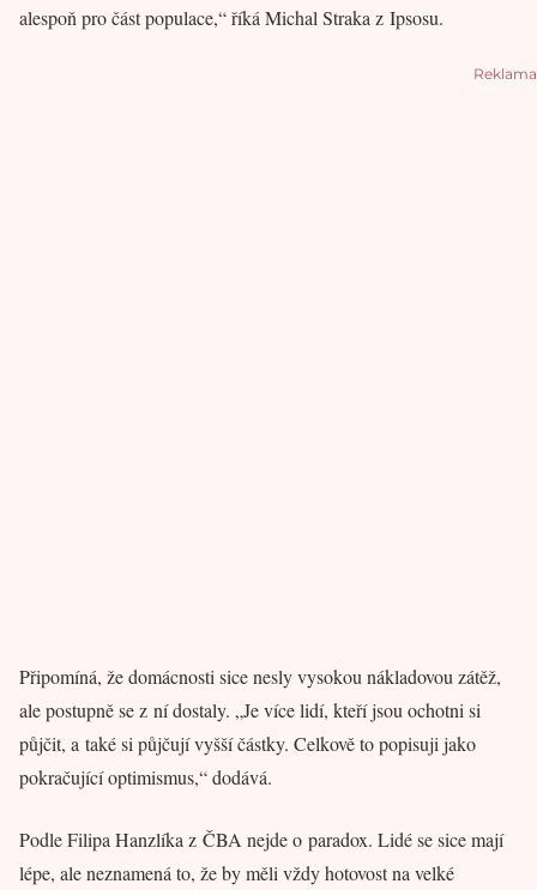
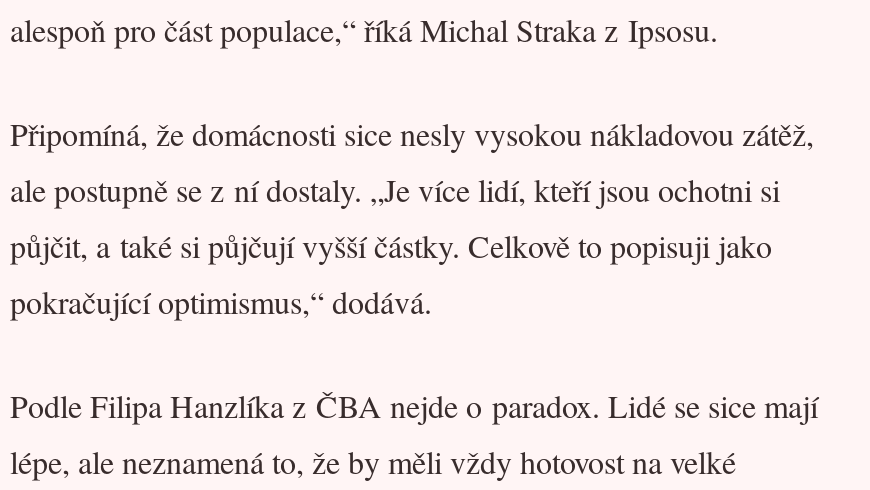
- Reklama
